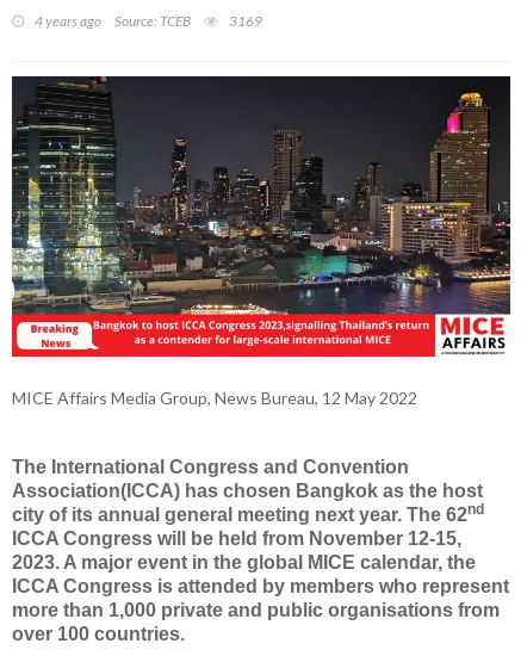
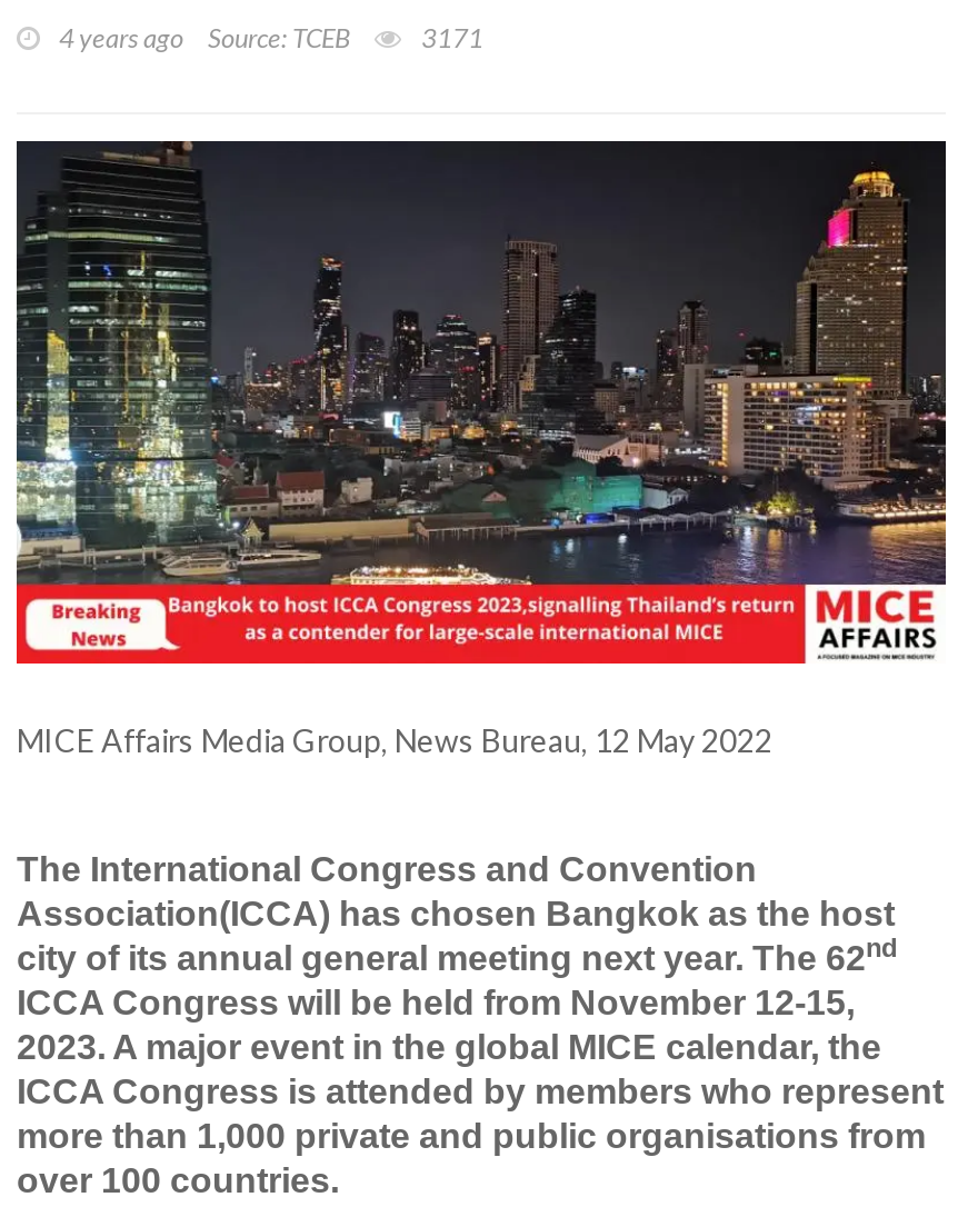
- 3169
+ 3171
